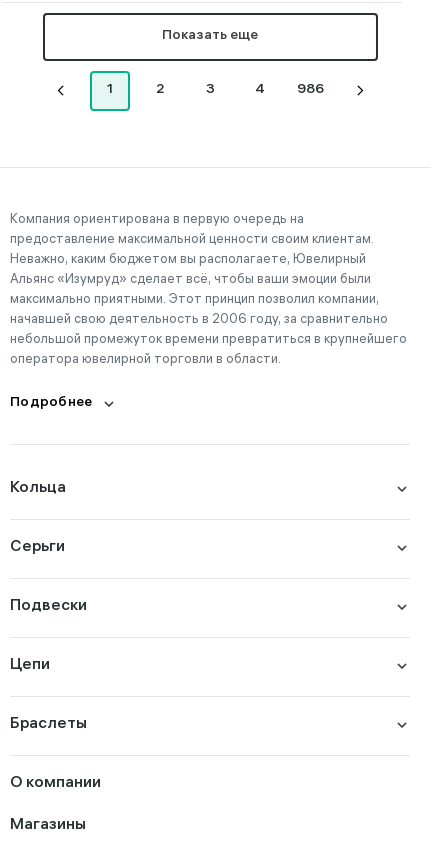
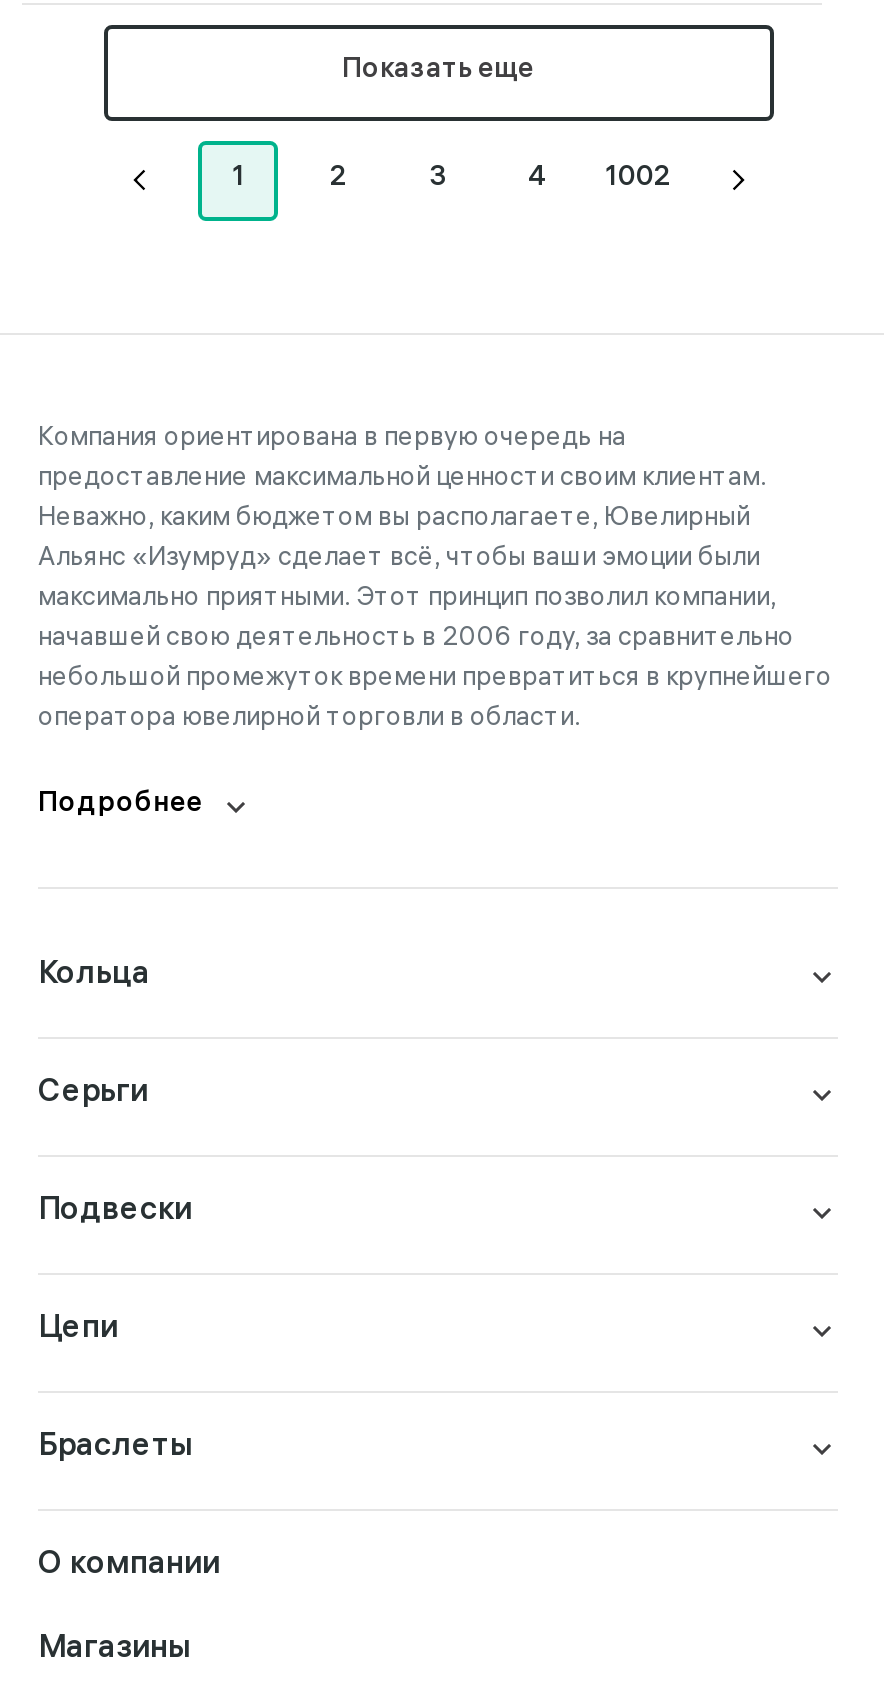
- 986
+ 1002
